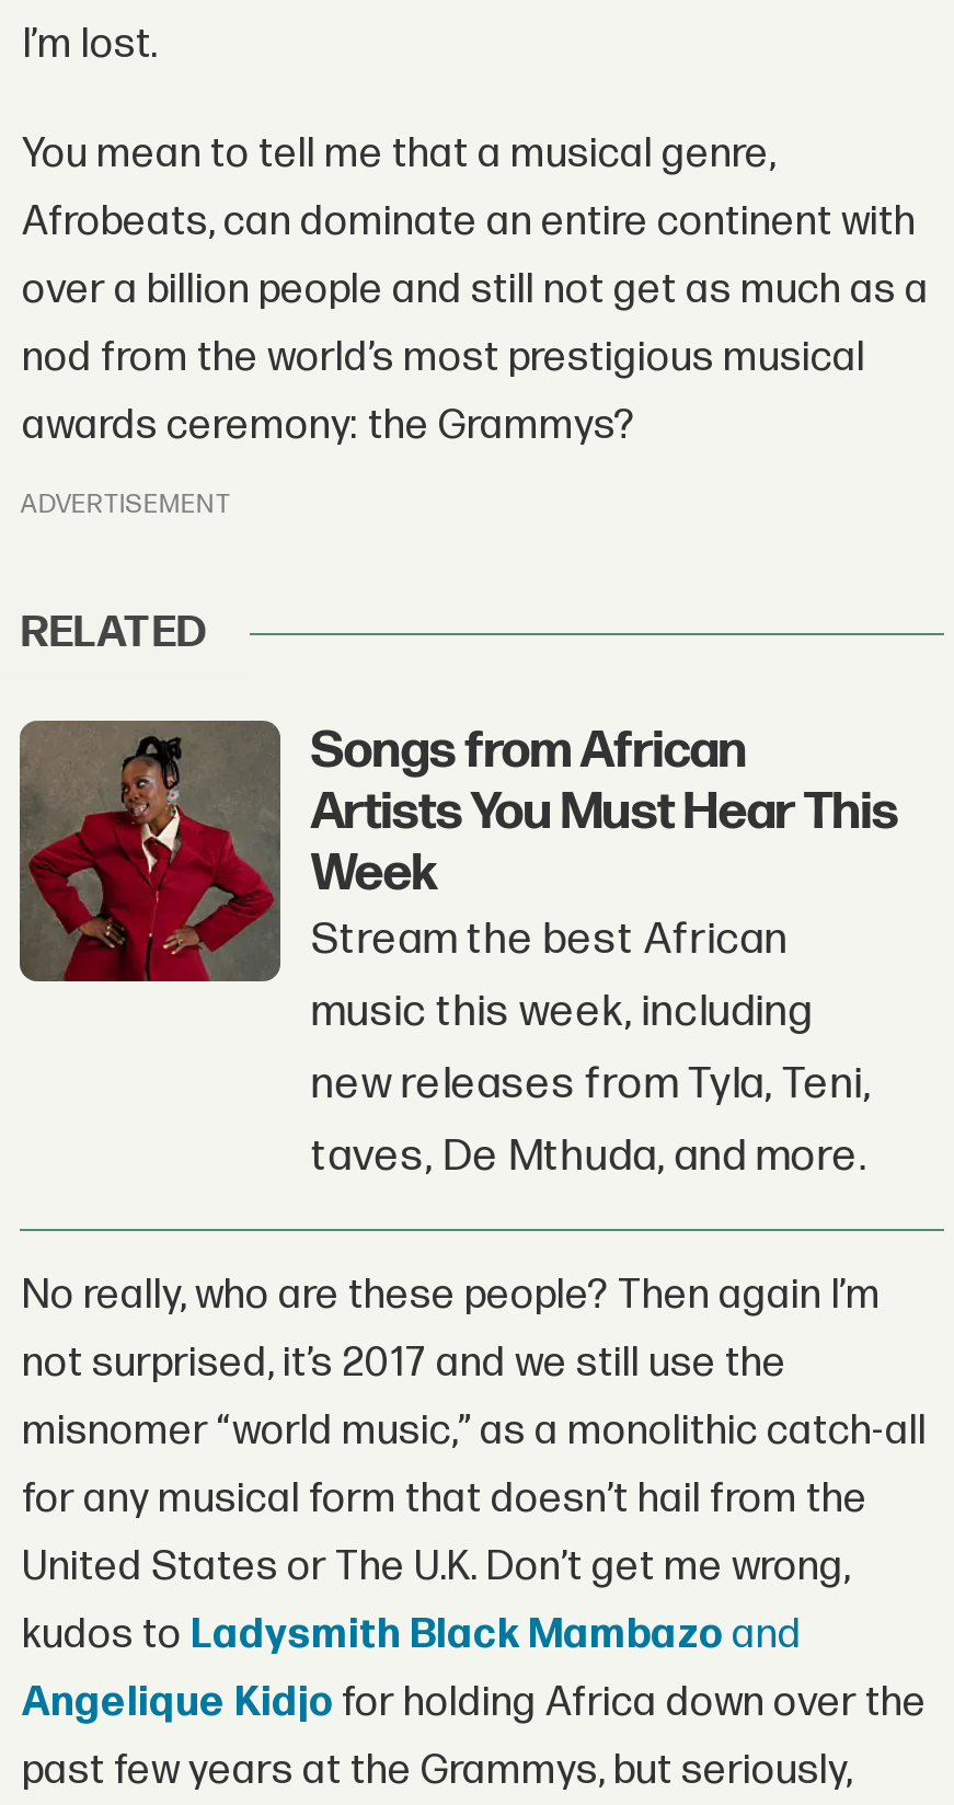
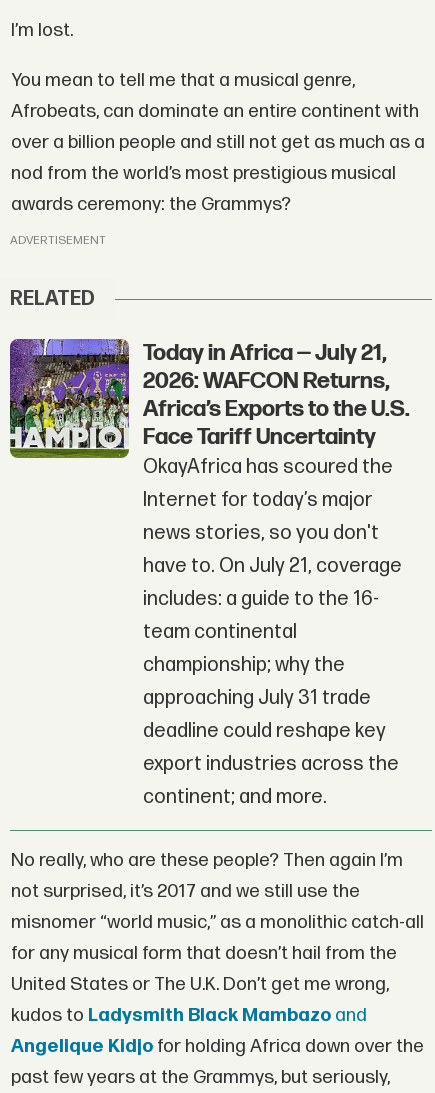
- [image]
- Songs from African
- Artists You Must Hear This
- Week
- Stream the best African
- music this week, including
- new releases from Tyla, Teni,
- taves, De Mthuda, and more.
+ [image]
+ Today in Africa — July 21,
+ 2026: WAFCON Returns,
+ Africa’s Exports to the U.S.
+ Face Tariff Uncertainty
+ OkayAfrica has scoured the
+ Internet for today’s major
+ news stories, so you don't
+ have to. On July 21, coverage
+ includes: a guide to the 16-
+ team continental
+ championship; why the
+ approaching July 31 trade
+ deadline could reshape key
+ export industries across the
+ continent; and more.
